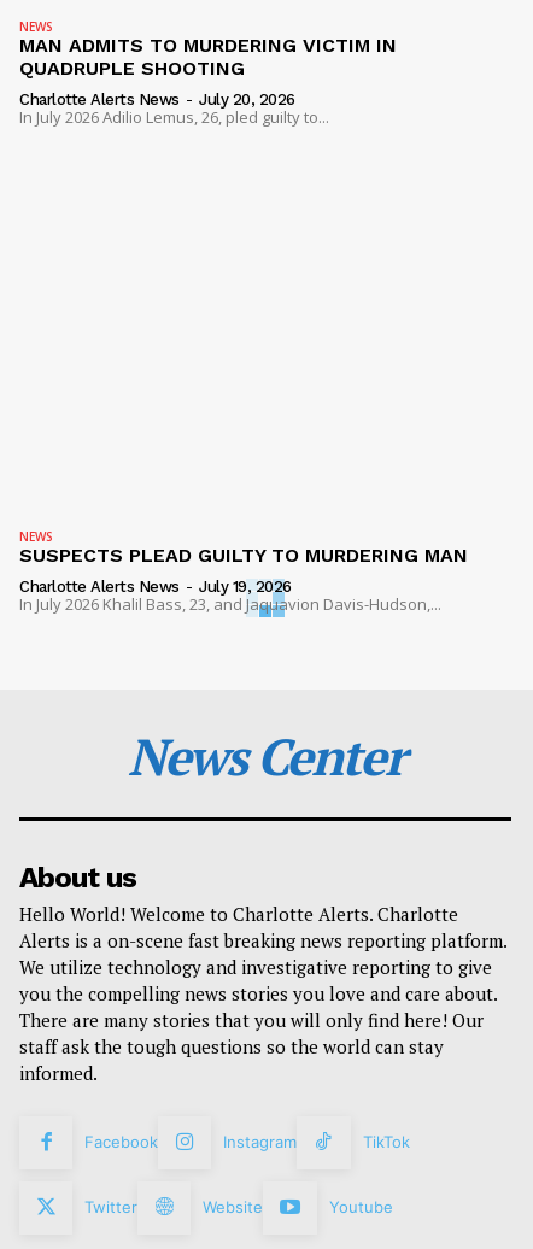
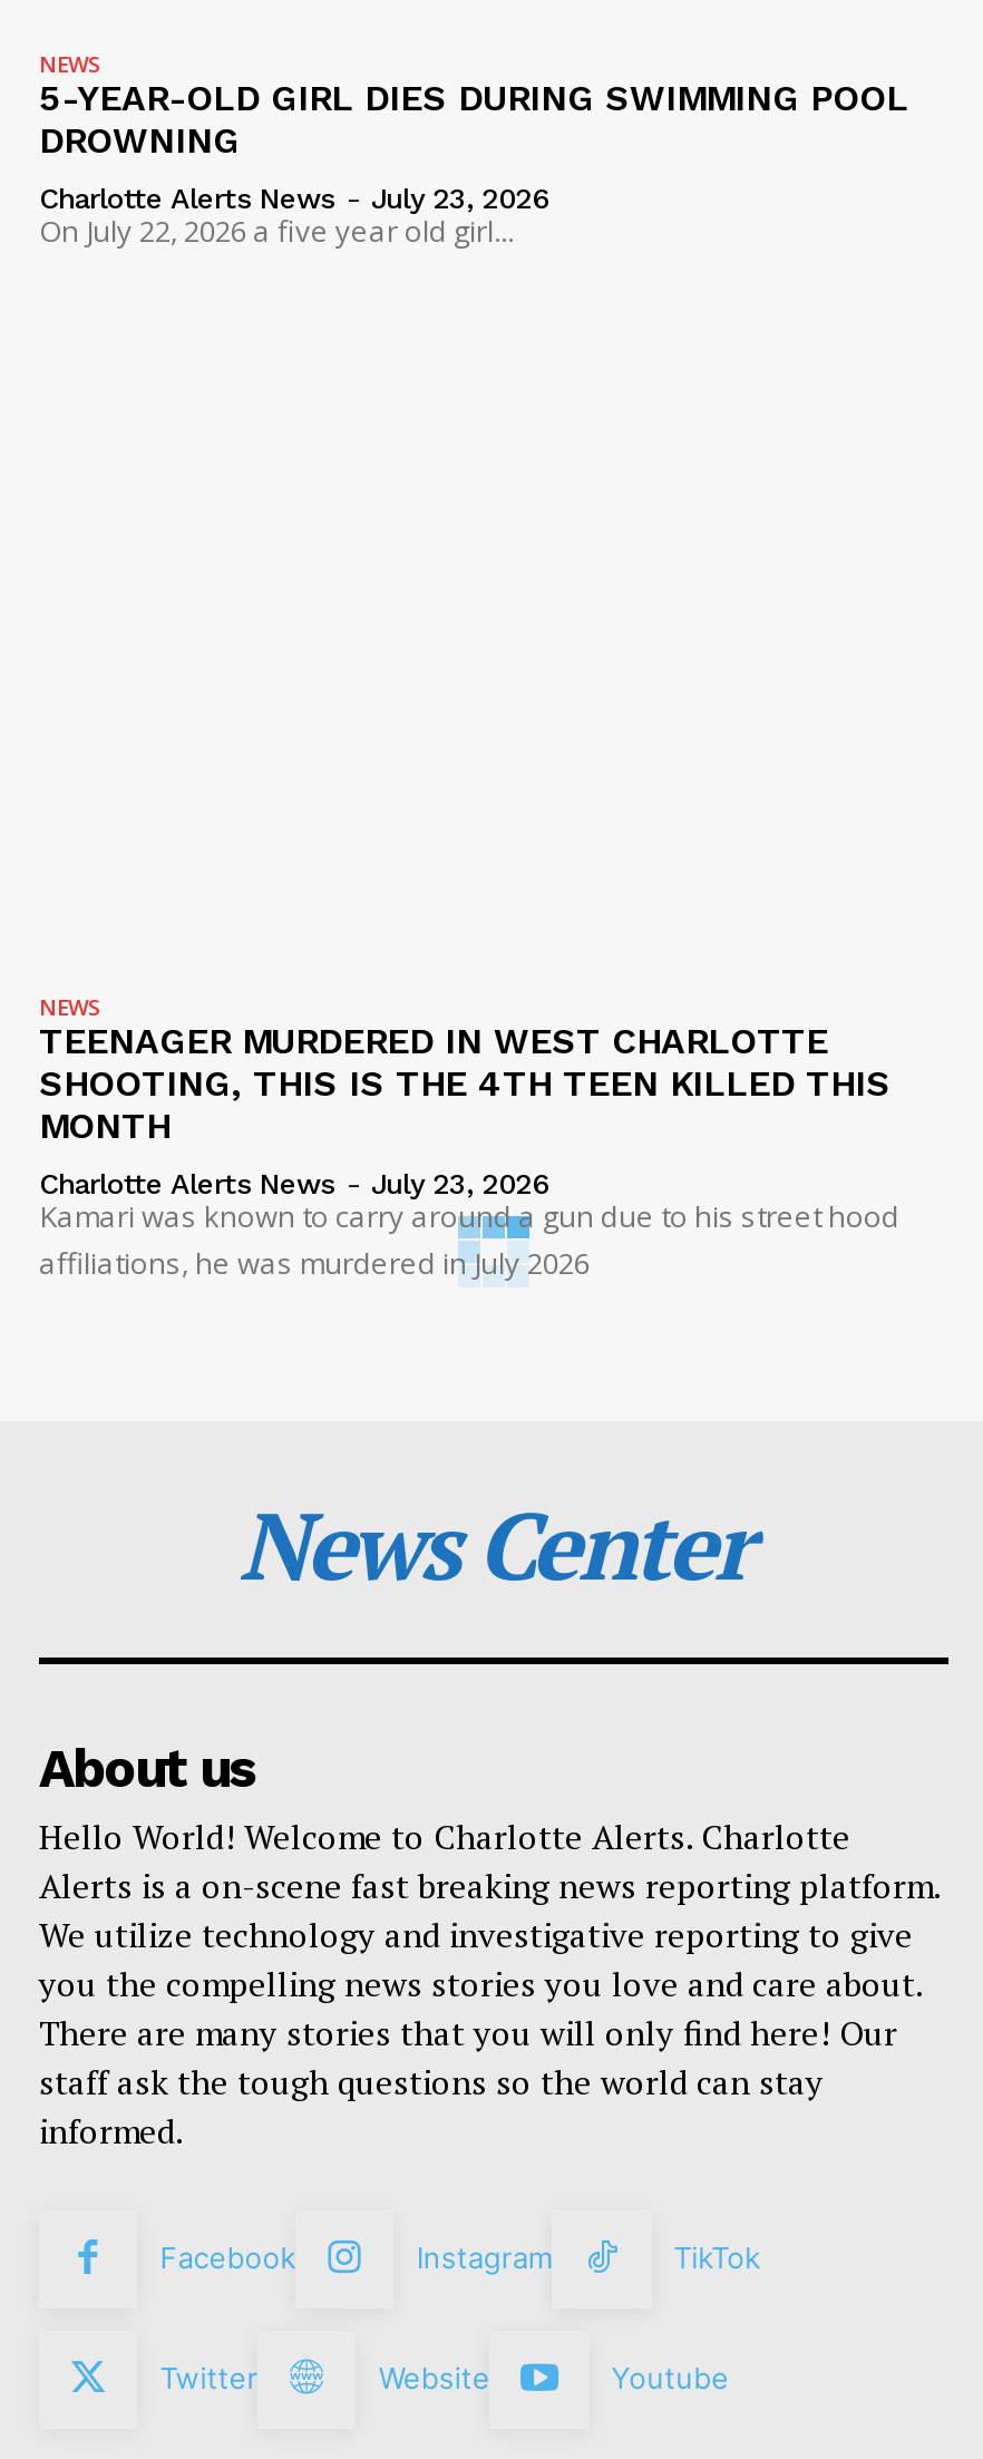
- MAN ADMITS TO MURDERING VICTIM IN
- QUADRUPLE SHOOTING
+ 5-YEAR-OLD GIRL DIES DURING SWIMMING POOL
+ DROWNING

- Charlotte Alerts News - July 20, 2026
- In July 2026 Adilio Lemus, 26, pled guilty to...
+ Charlotte Alerts News - July 23, 2026
+ On July 22, 2026 a five year old girl...

- SUSPECTS PLEAD GUILTY TO MURDERING MAN
+ TEENAGER MURDERED IN WEST CHARLOTTE
+ SHOOTING, THIS IS THE 4TH TEEN KILLED THIS
+ MONTH

- Charlotte Alerts News - July 19, 2026
- In July 2026 Khalil Bass, 23, and Jaquavion Davis-Hudson,...
+ Charlotte Alerts News - July 23, 2026
+ Kamari was known to carry around a gun due to his street hood
+ affiliations, he was murdered in July 2026
